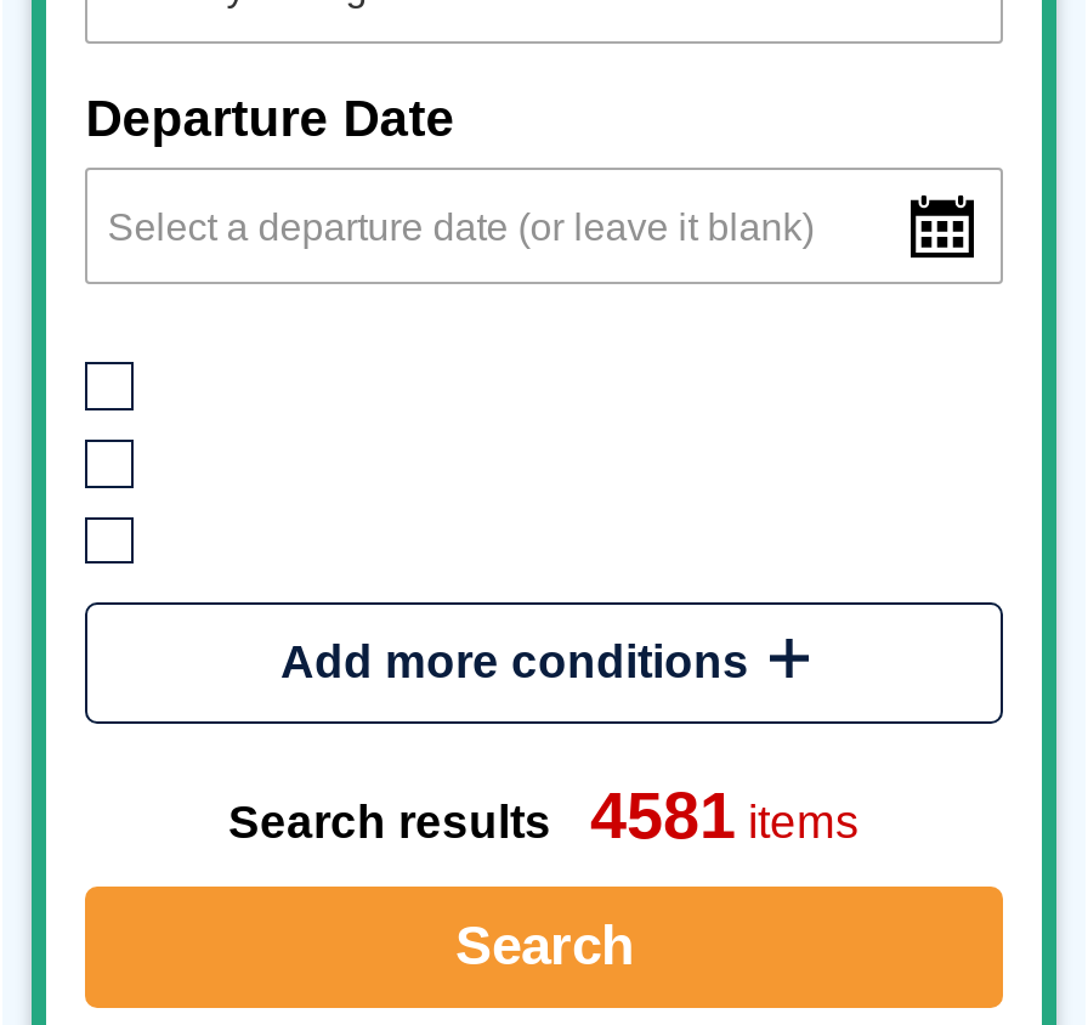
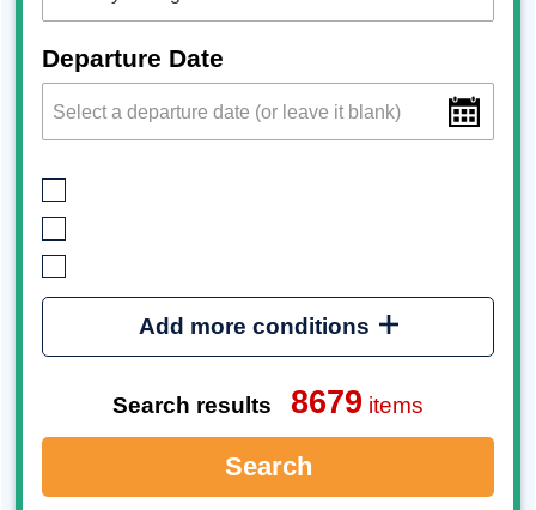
- Search results 4581 items
+ Search results 8679 items
